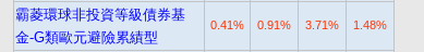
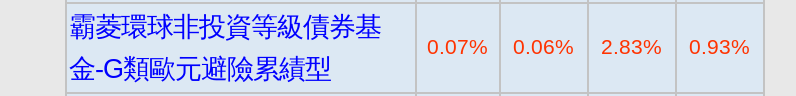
- 0.41%
+ 0.07%

- 0.91%
+ 0.06%

- 3.71%
+ 2.83%

- 1.48%
+ 0.93%
